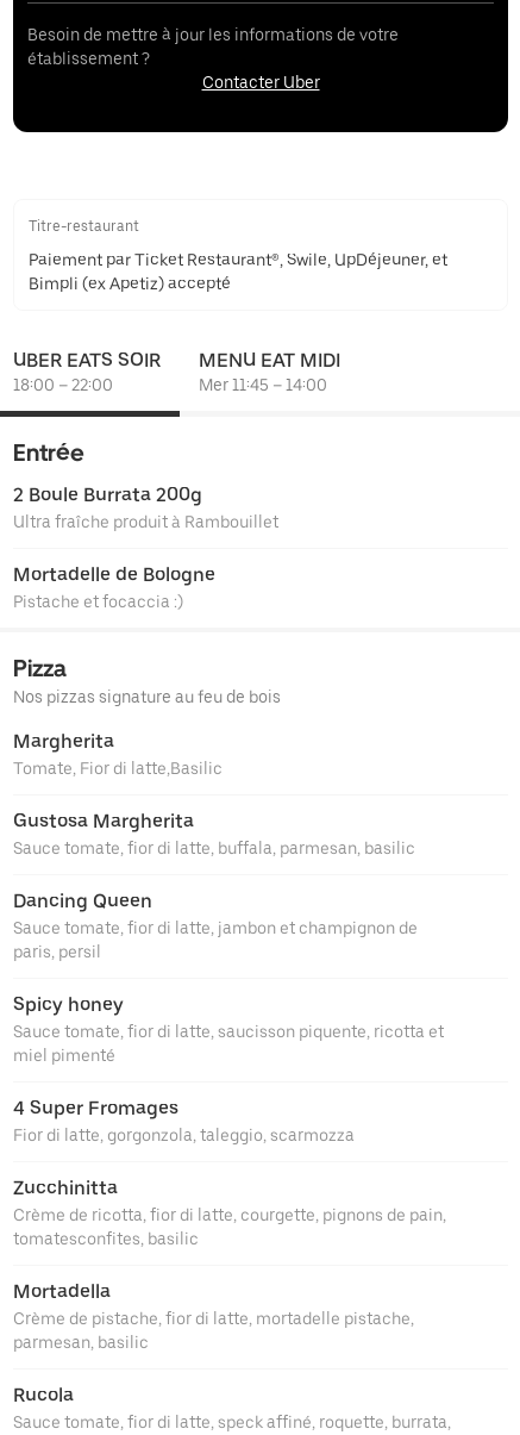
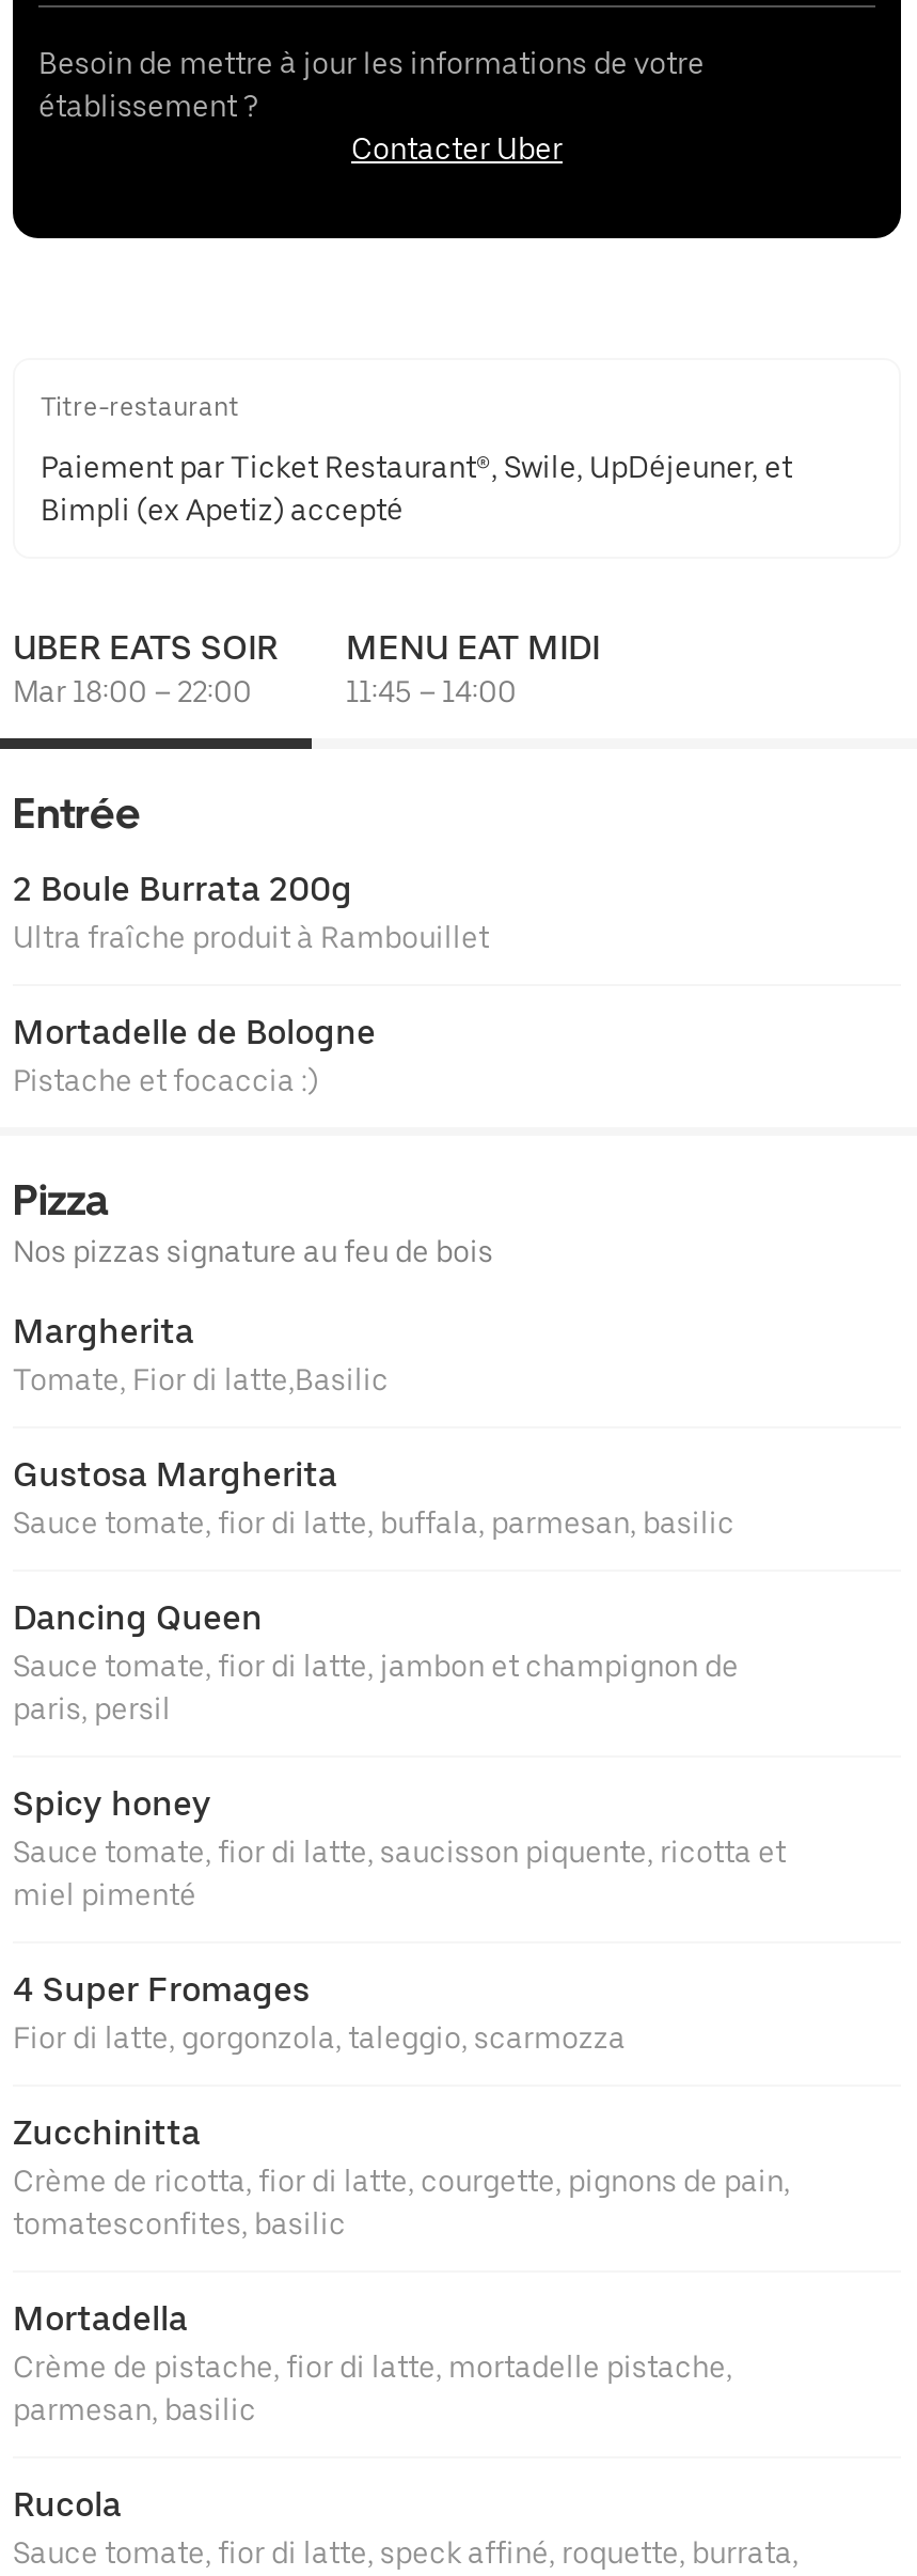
- 18:00 – 22:00
+ Mar 18:00 – 22:00

- Mer 11:45 – 14:00
+ 11:45 – 14:00
